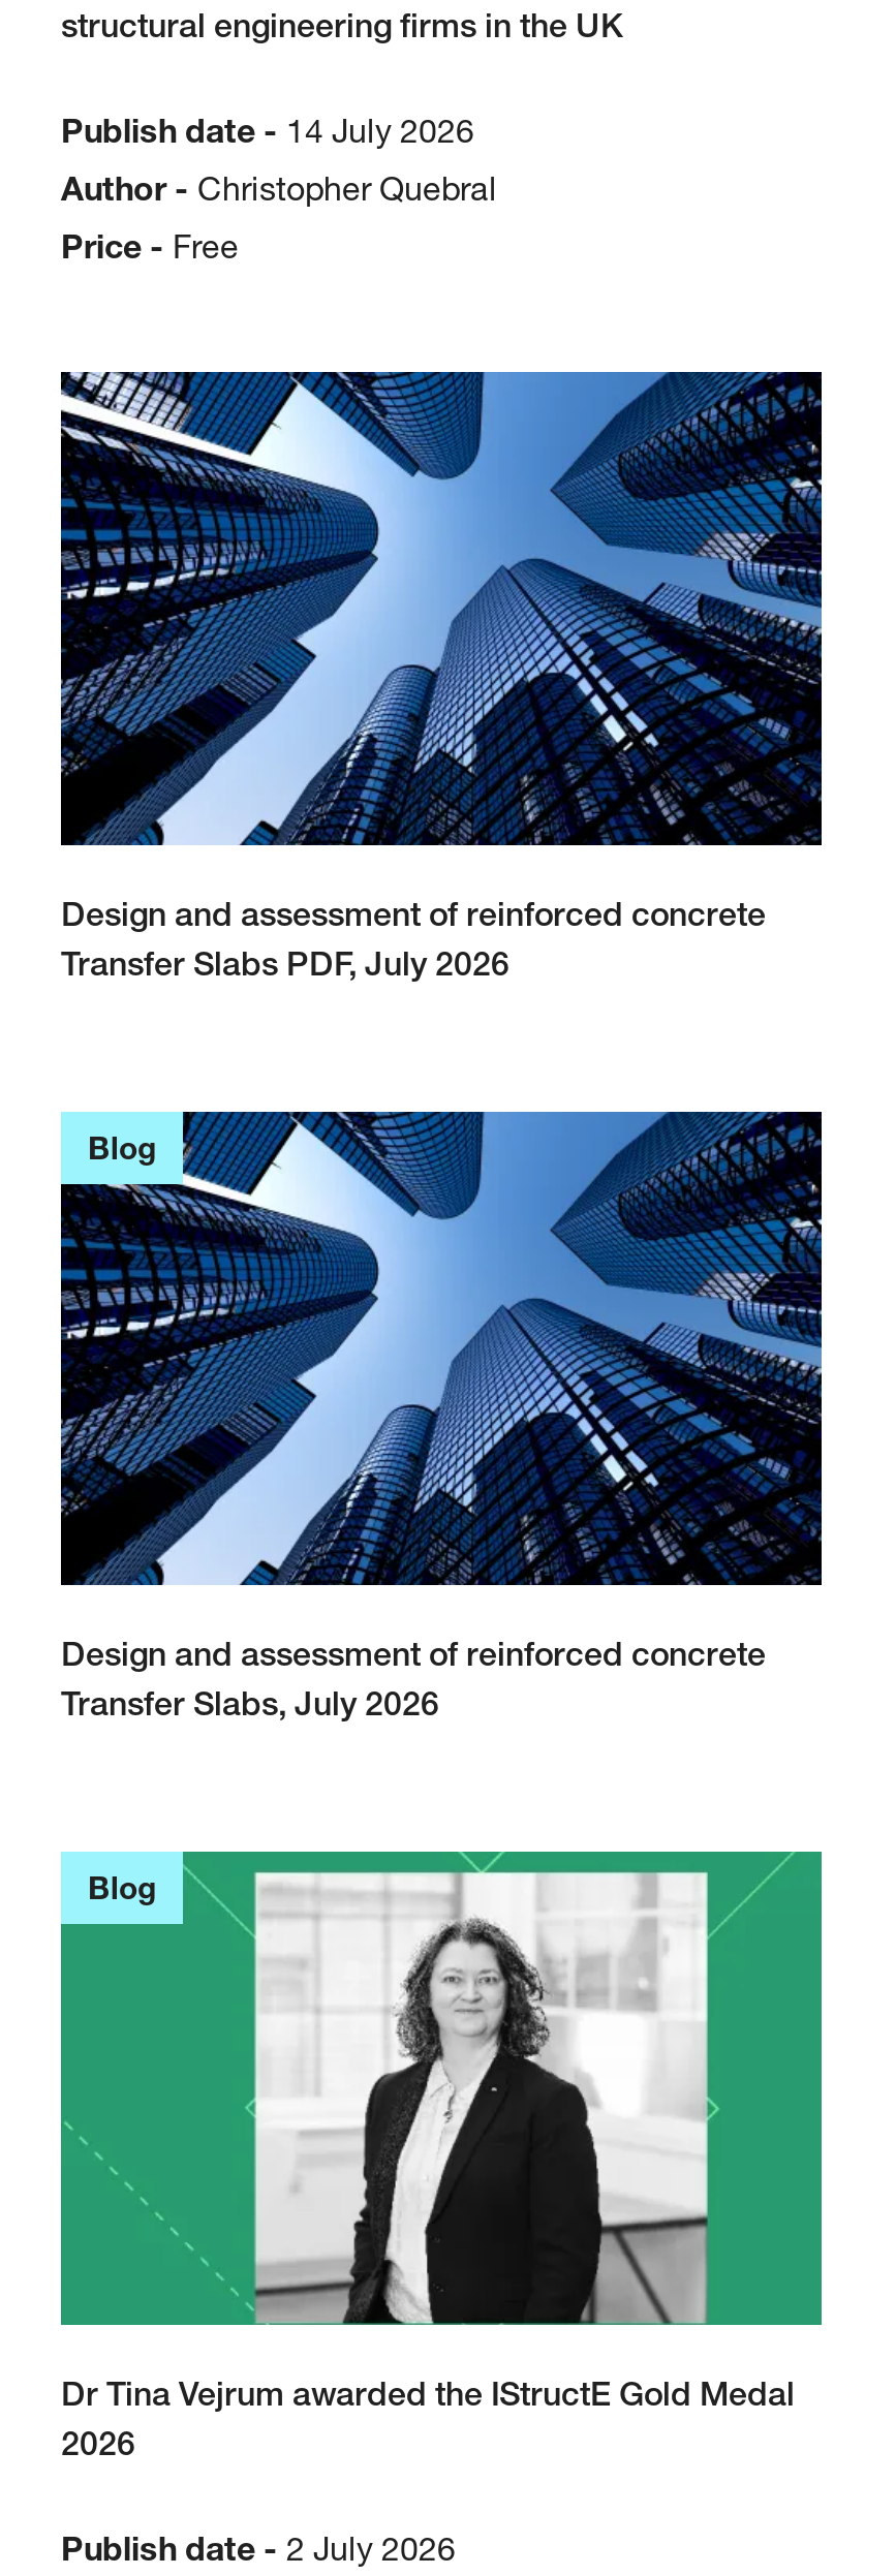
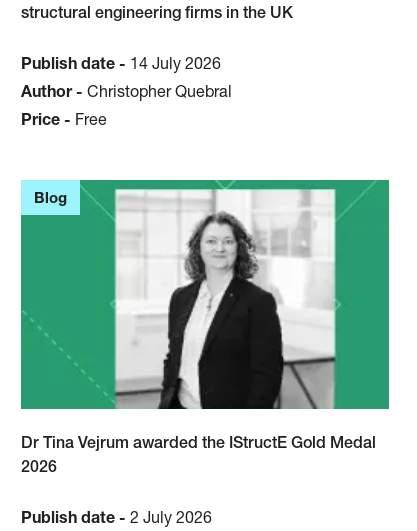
- [image]
- Design and assessment of reinforced concrete
- Transfer Slabs PDF, July 2026

- [image]
- Blog

- Design and assessment of reinforced concrete
- Transfer Slabs, July 2026
